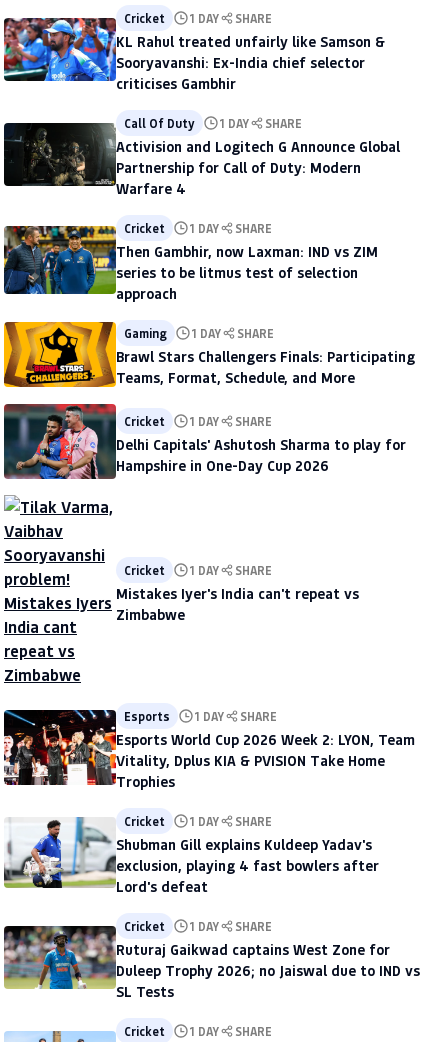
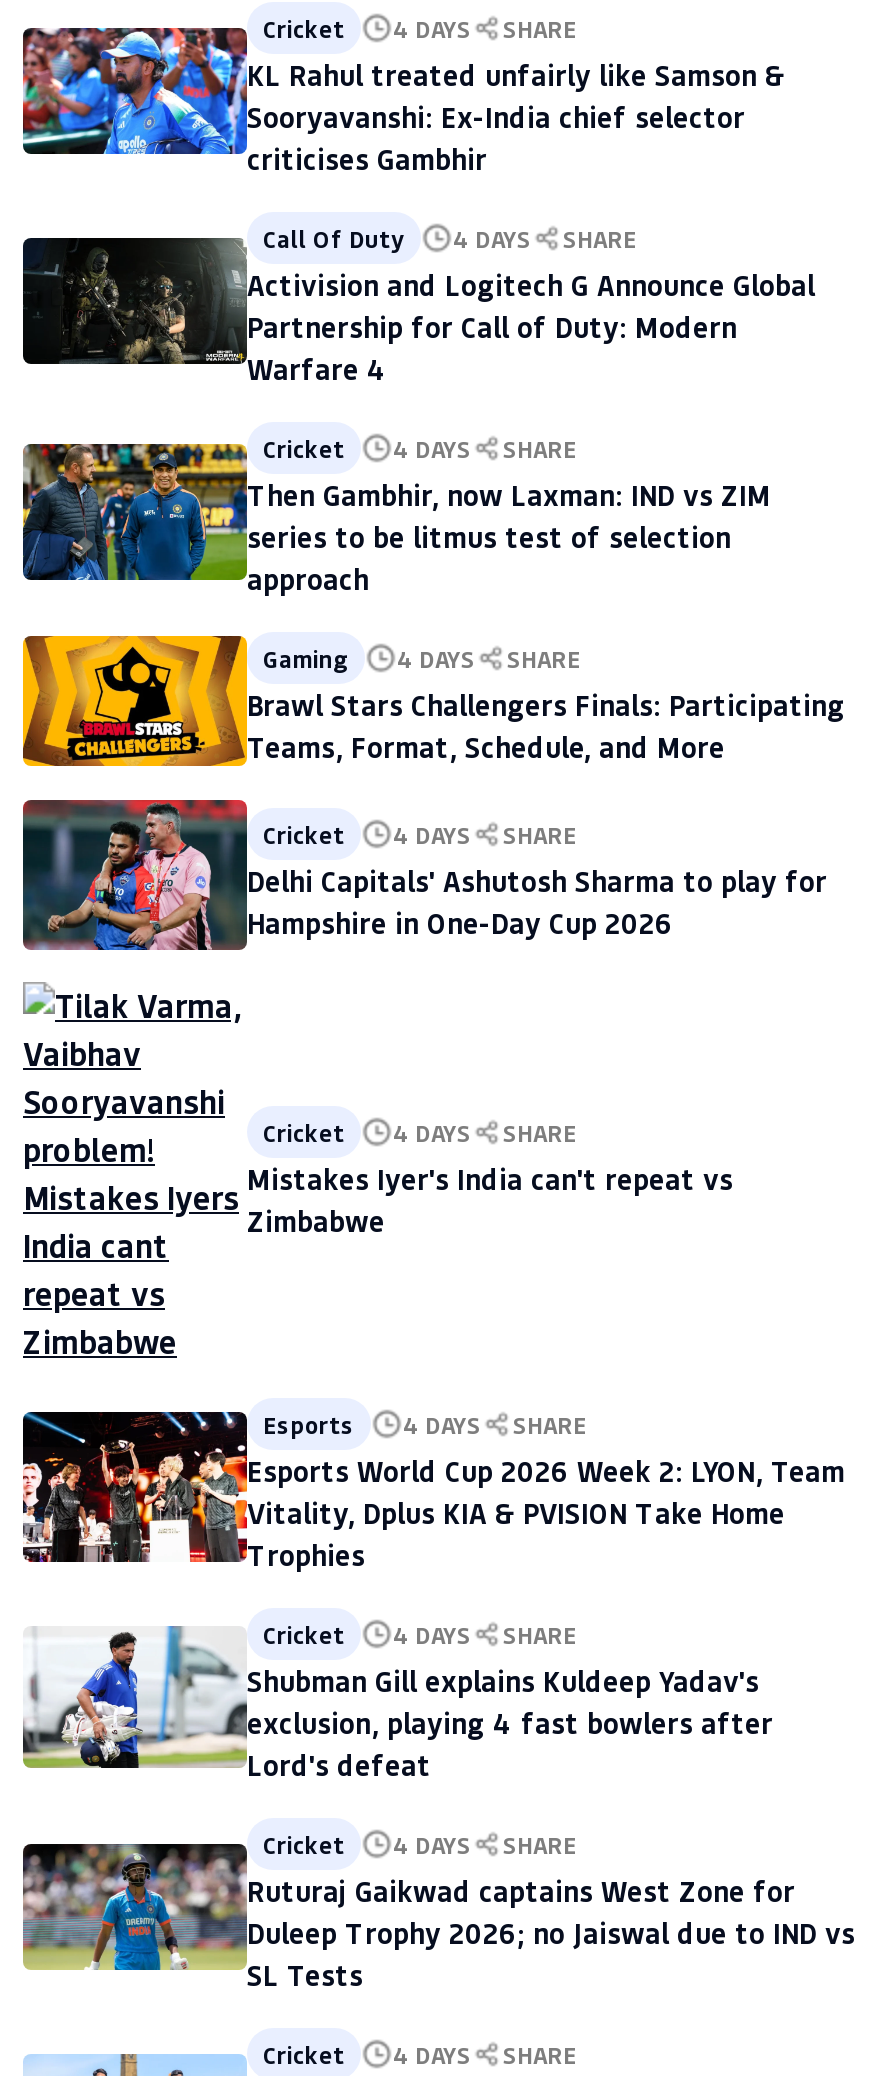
- Cricket 1 DAY SHARE
+ Cricket 4 DAYS SHARE

- Call Of Duty 1 DAY SHARE
+ Call Of Duty 4 DAYS SHARE

- Cricket 1 DAY SHARE
+ Cricket 4 DAYS SHARE

- Gaming 1 DAY SHARE
+ Gaming 4 DAYS SHARE

- Cricket 1 DAY SHARE
+ Cricket 4 DAYS SHARE

- Cricket 1 DAY SHARE
+ Cricket 4 DAYS SHARE

- Esports 1 DAY SHARE
+ Esports 4 DAYS SHARE

- Cricket 1 DAY SHARE
+ Cricket 4 DAYS SHARE

- Cricket 1 DAY SHARE
+ Cricket 4 DAYS SHARE

- Cricket 1 DAY SHARE
+ Cricket 4 DAYS SHARE
